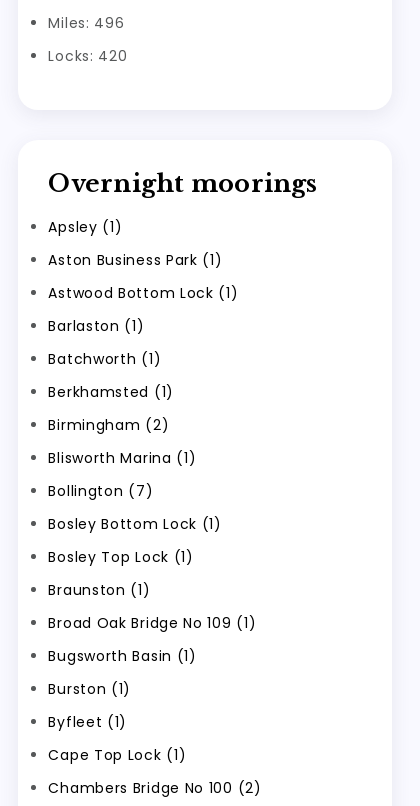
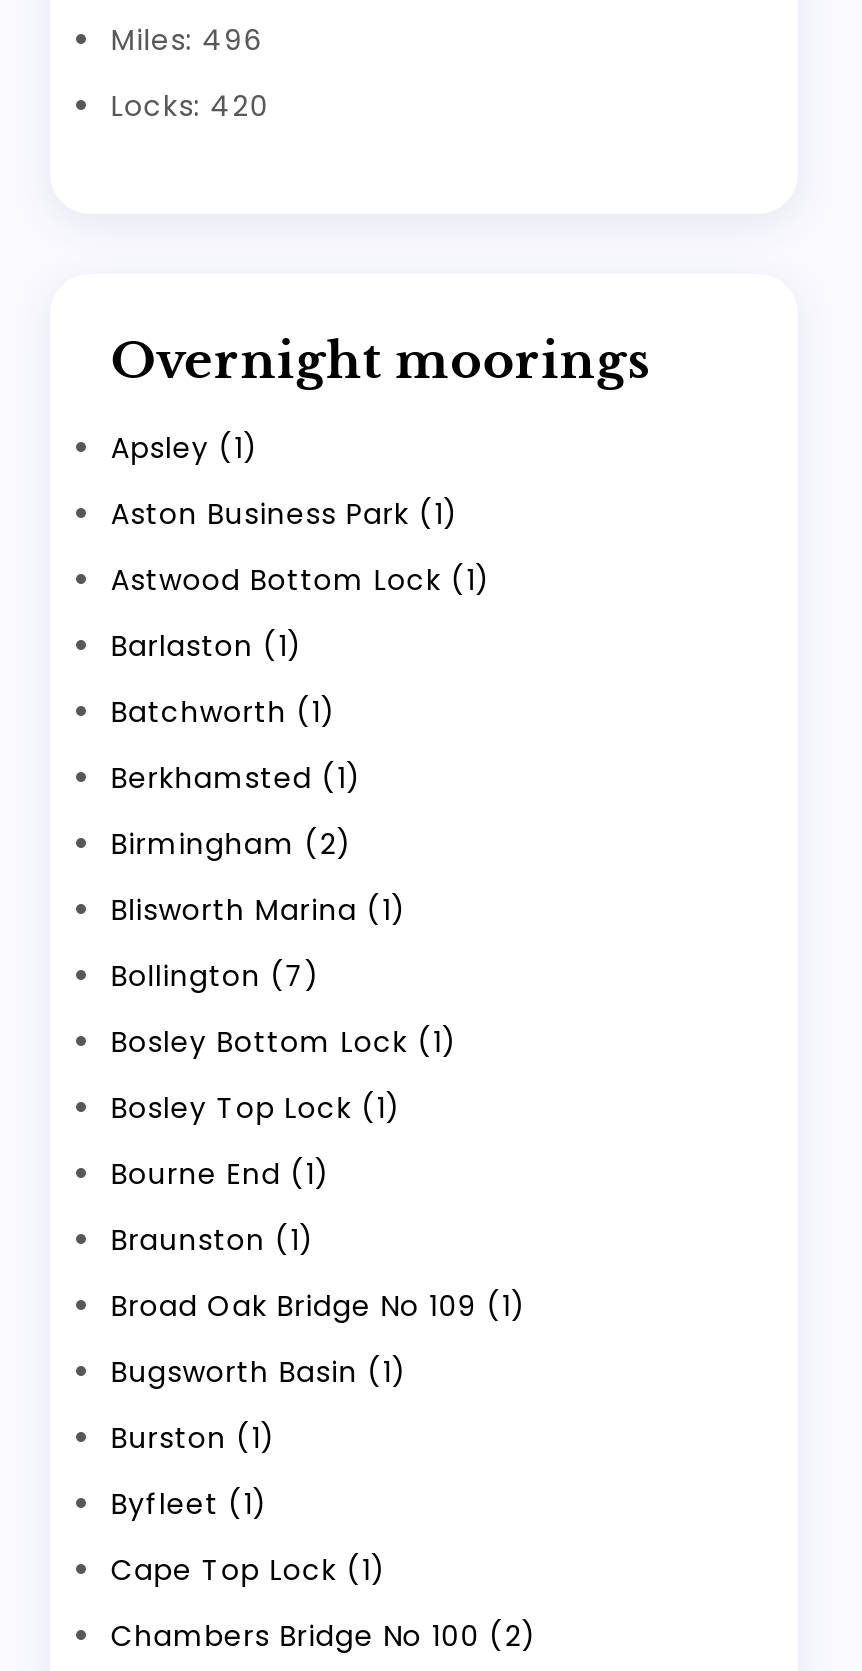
+ Bourne End (1)
